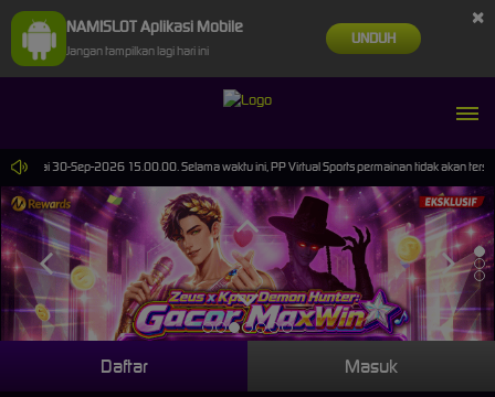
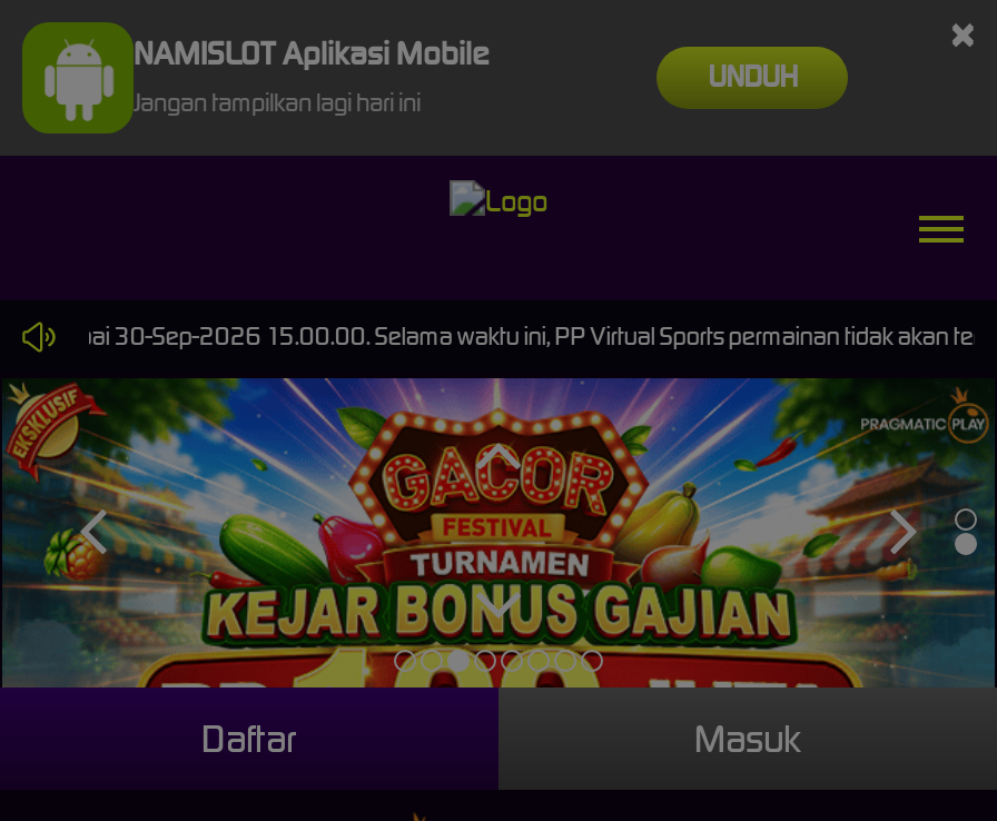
- [image]
+ [image]
